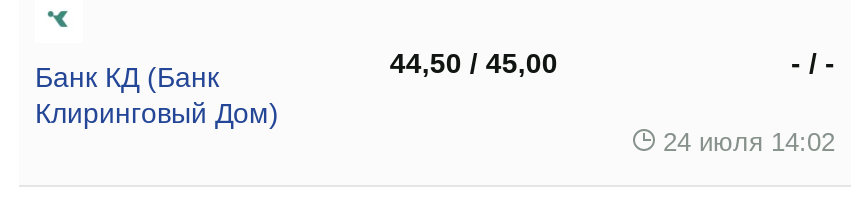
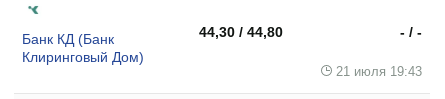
- 44,50 / 45,00
+ 44,30 / 44,80

- 24 июля 14:02
+ 21 июля 19:43
